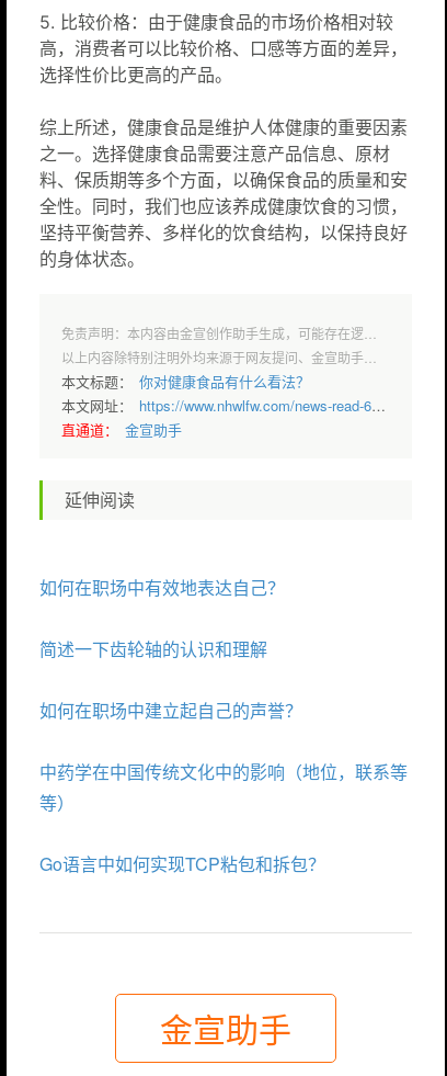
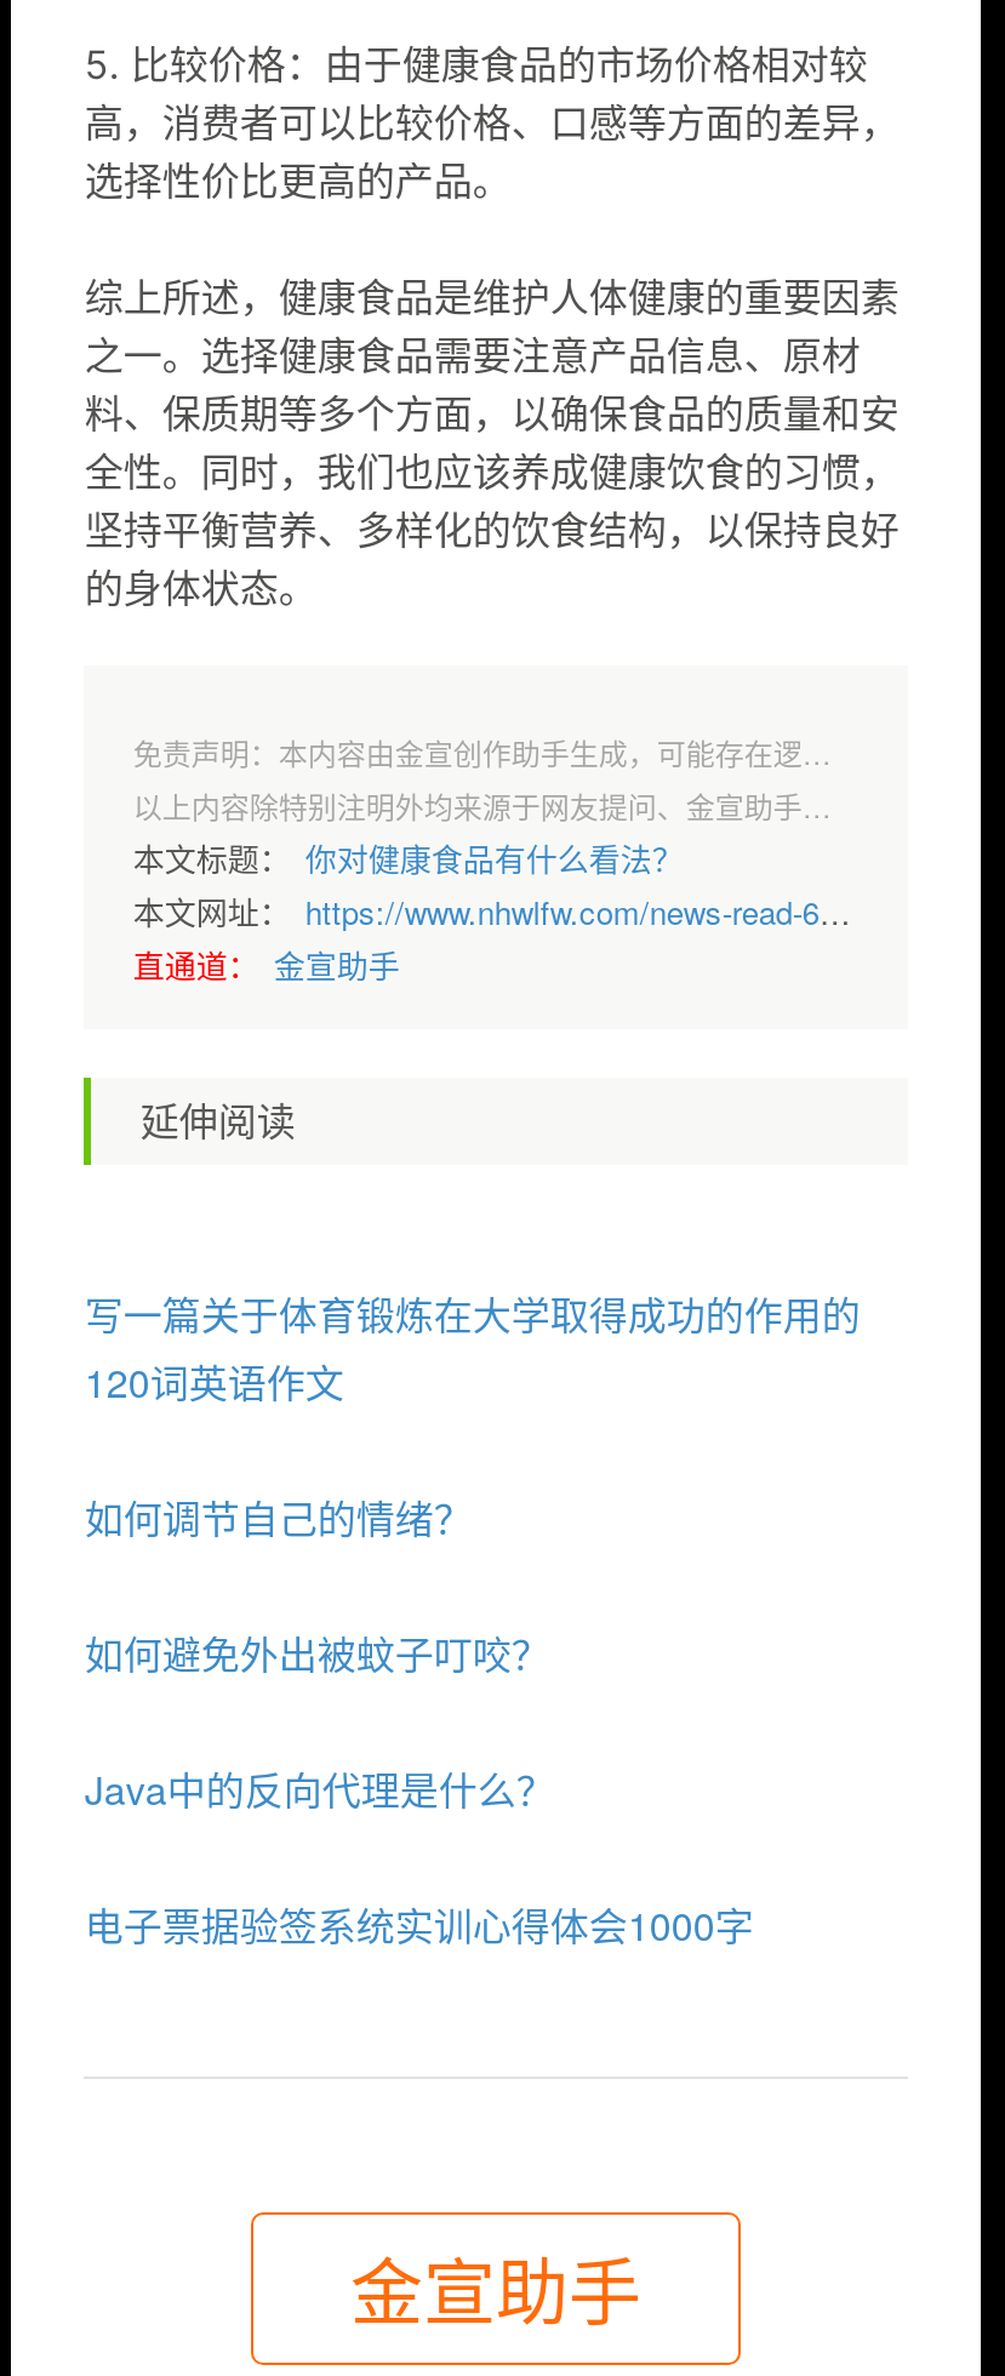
- 如何在职场中有效地表达自己？
+ 写一篇关于体育锻炼在大学取得成功的作用的
+ 120词英语作文

- 简述一下齿轮轴的认识和理解
+ 如何调节自己的情绪？

- 如何在职场中建立起自己的声誉？
+ 如何避免外出被蚊子叮咬？

- 中药学在中国传统文化中的影响（地位，联系等
- 等）
+ Java中的反向代理是什么？

- Go语言中如何实现TCP粘包和拆包？
+ 电子票据验签系统实训心得体会1000字
